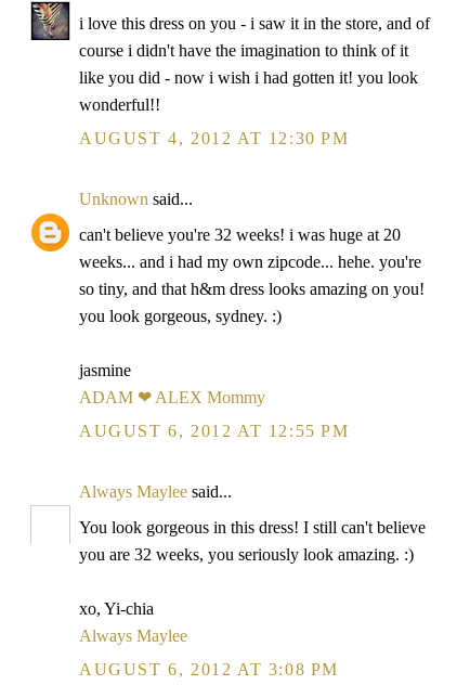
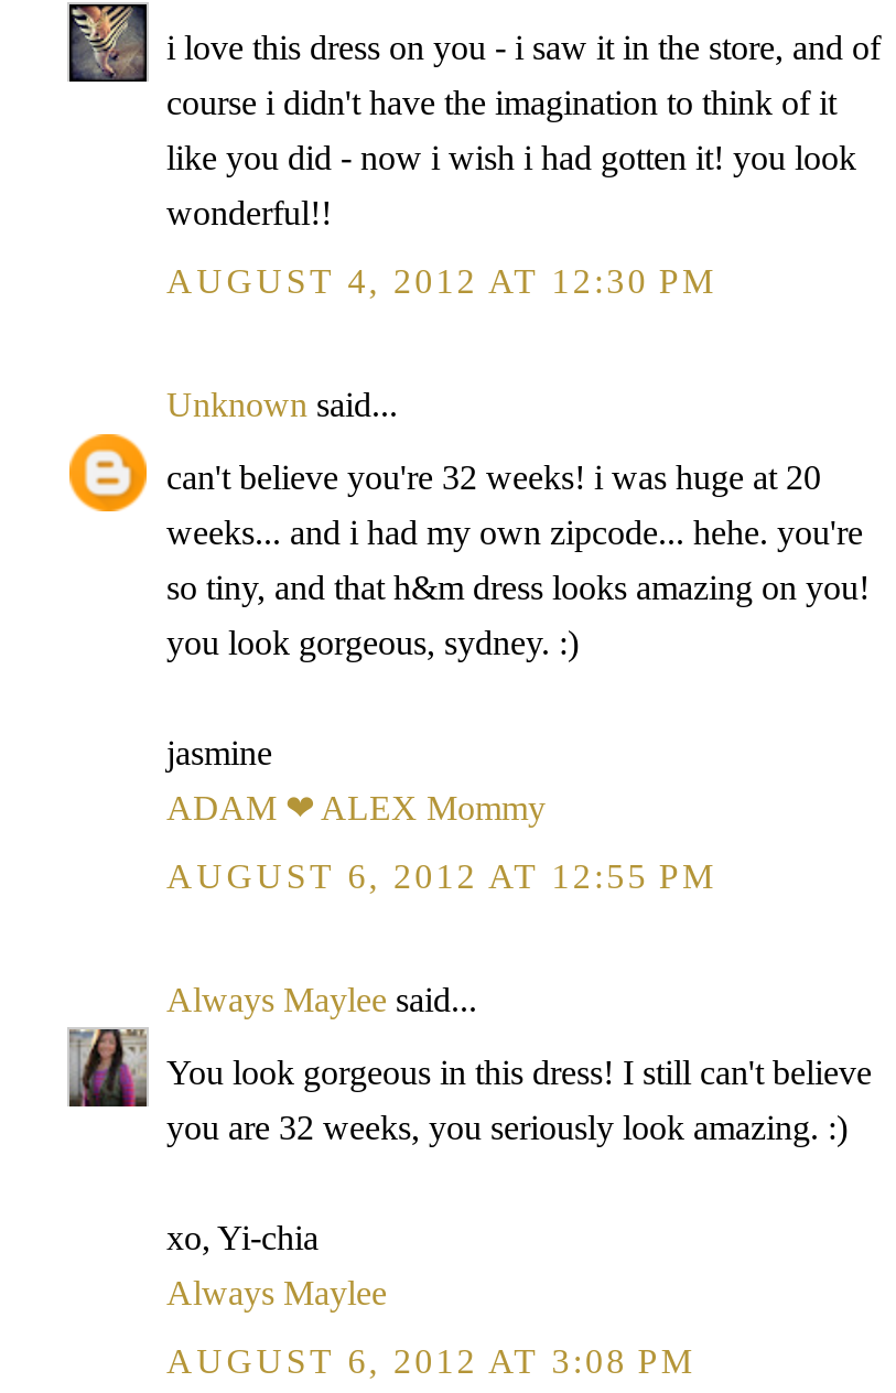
+ [image]
